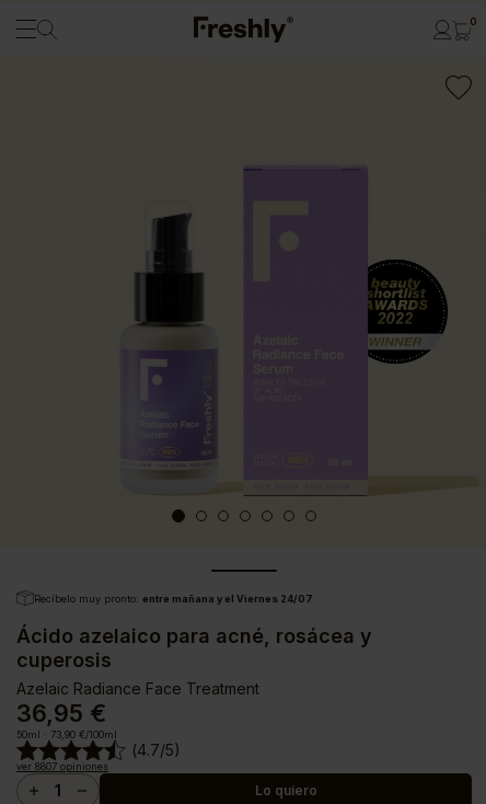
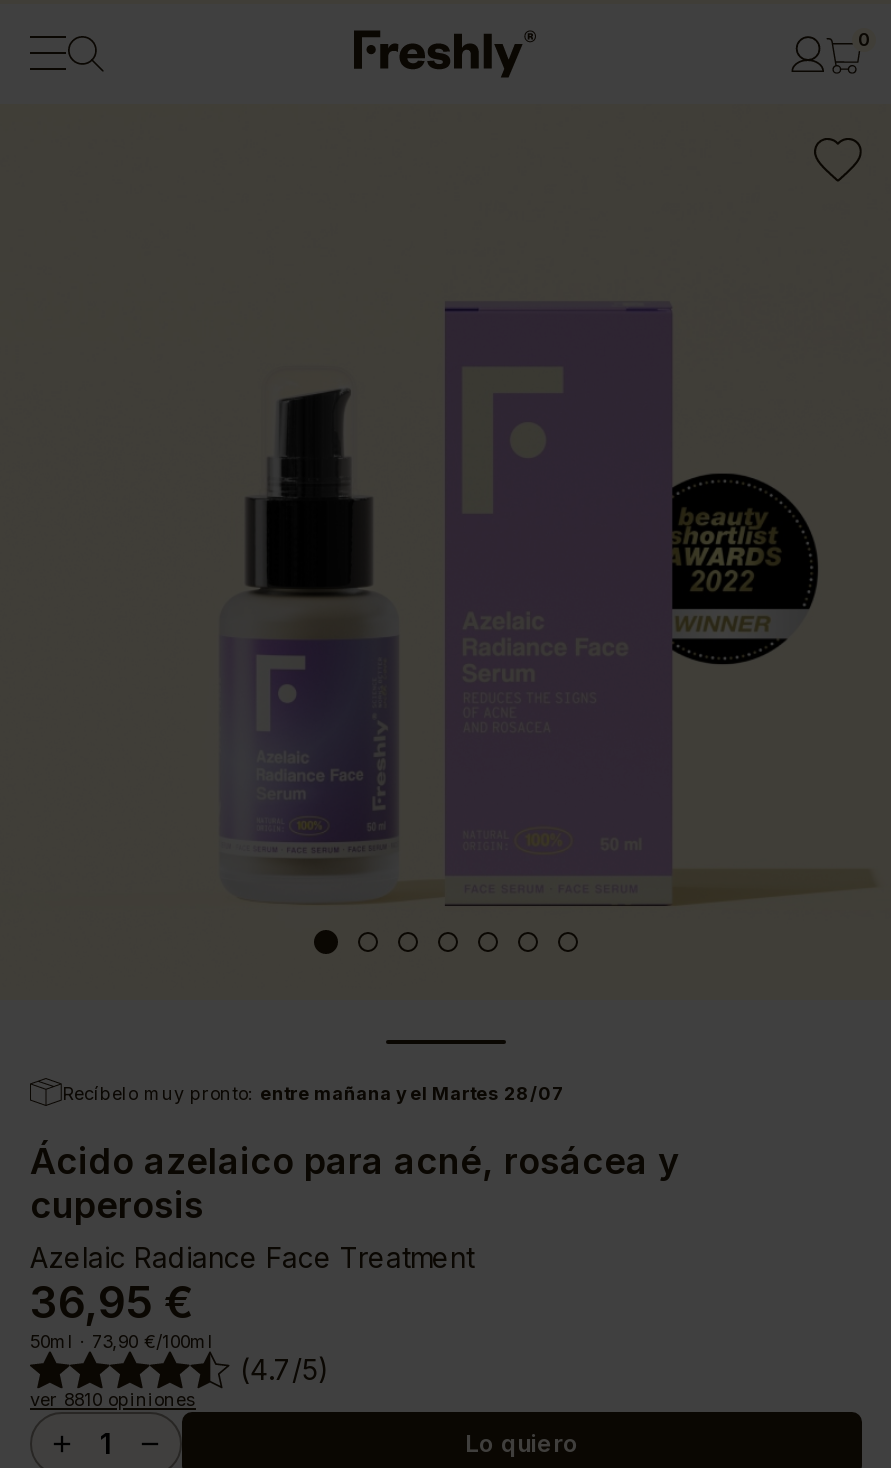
- Recíbelo muy pronto: entre mañana y el Viernes 24/07
+ Recíbelo muy pronto: entre mañana y el Martes 28/07

- ver8807 opiniones
+ ver8810 opiniones
